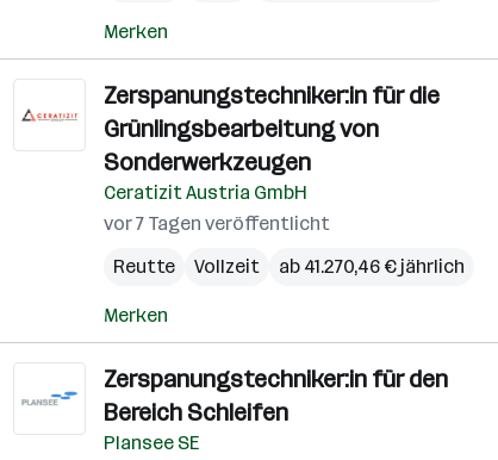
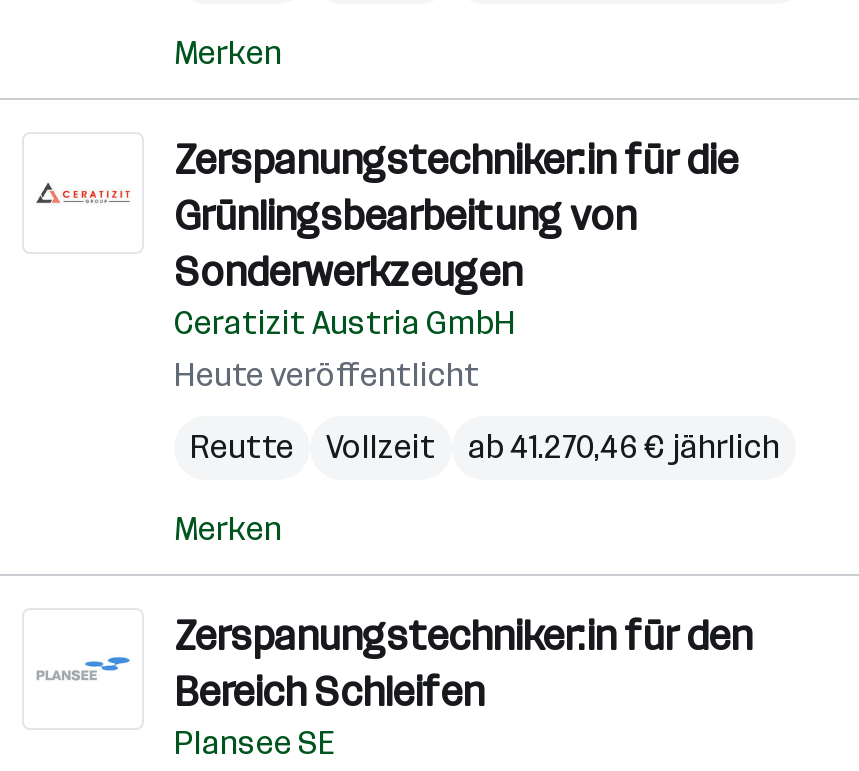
- vor 7 Tagen veröffentlicht
+ Heute veröffentlicht
